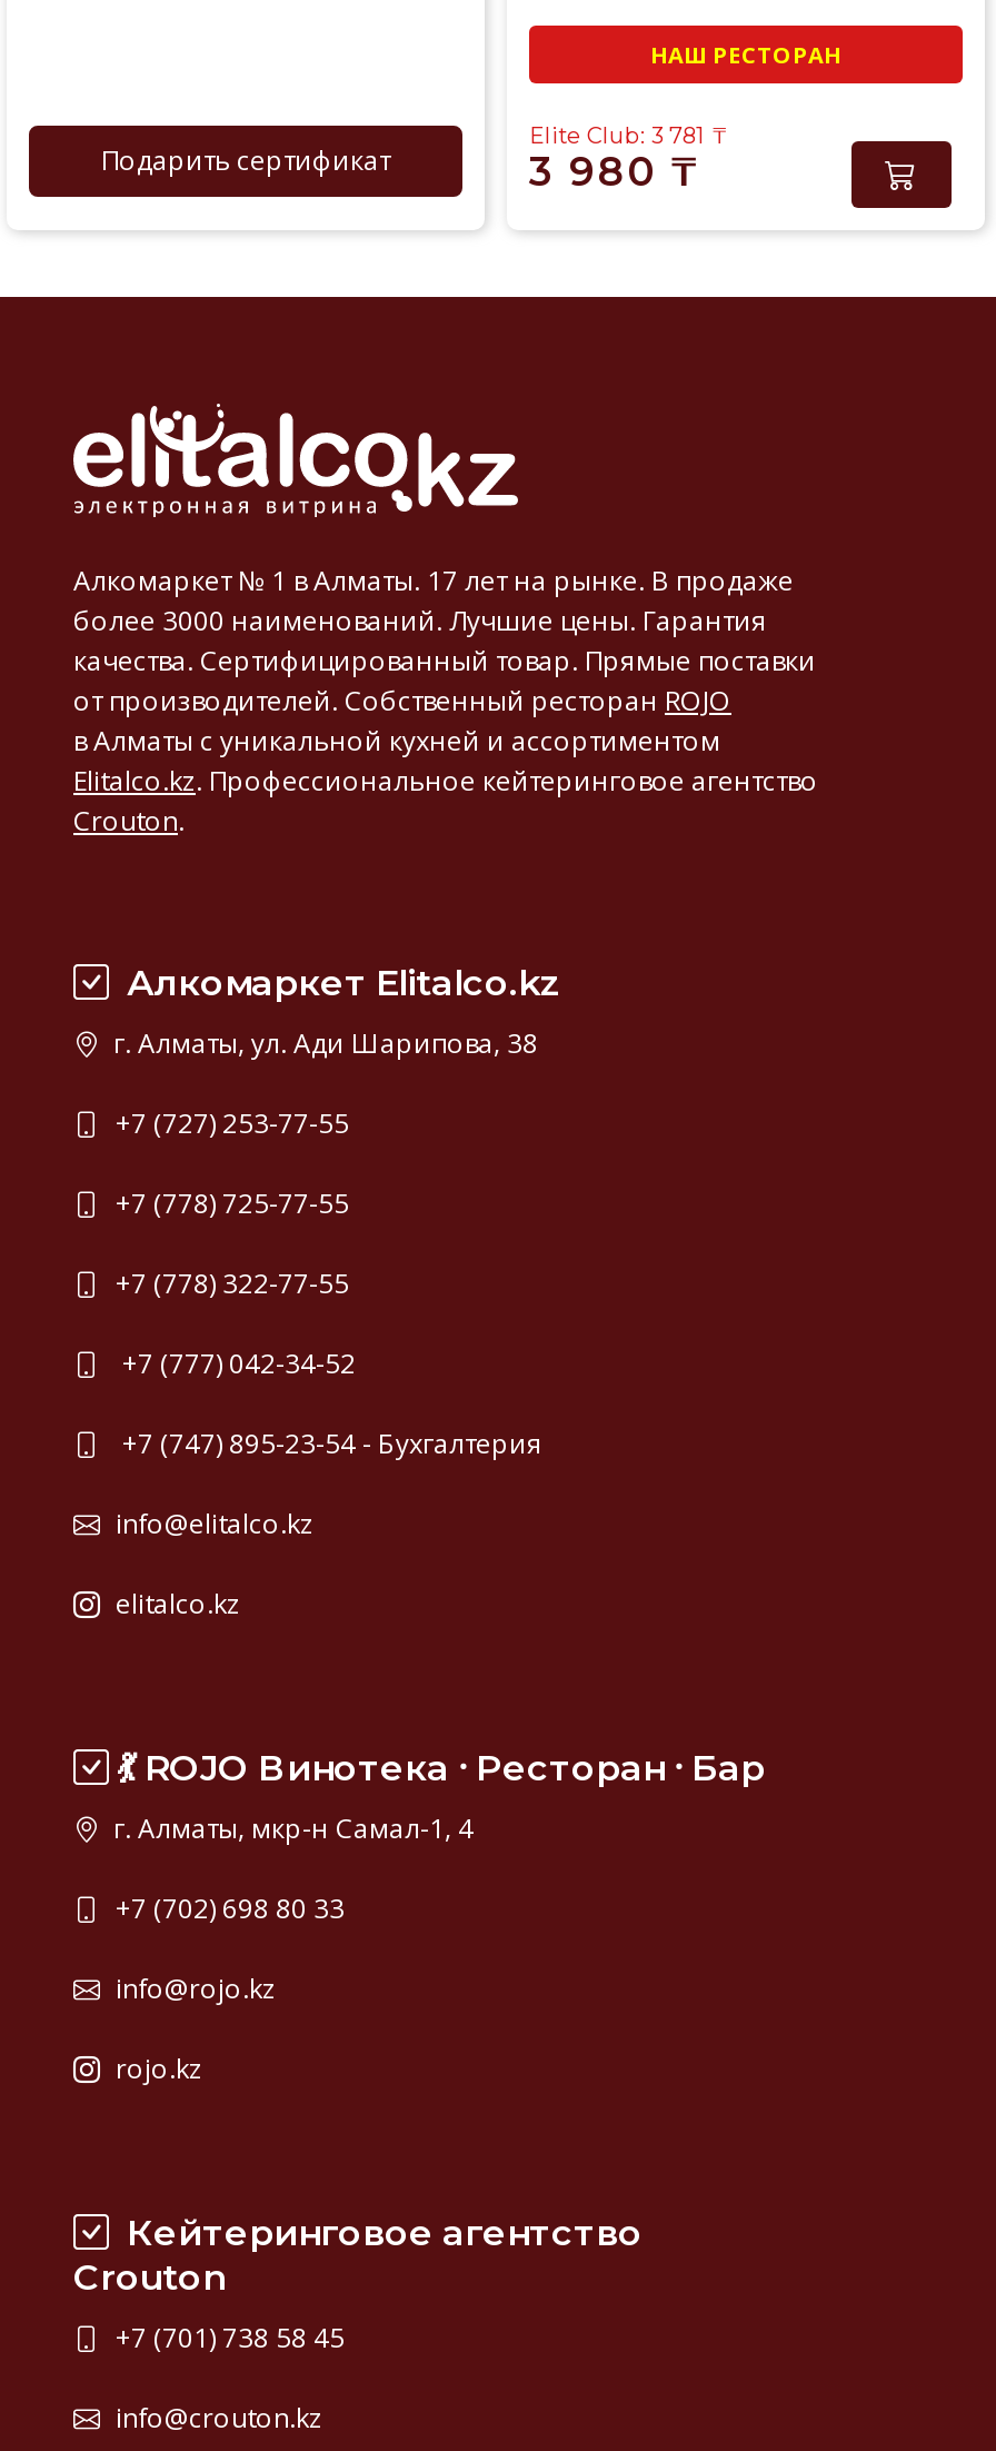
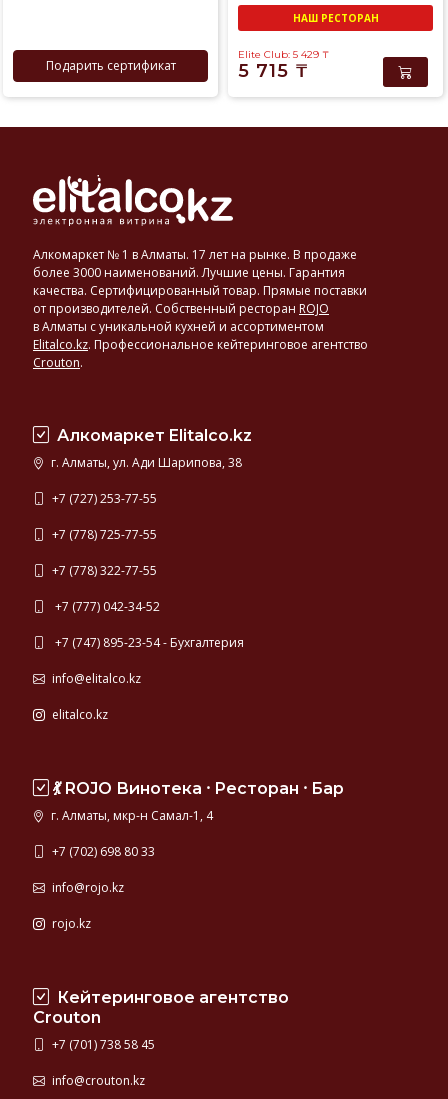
- Elite Club: 3 781 ₸
+ Elite Club: 5 429 ₸

- 3 980 ₸
+ 5 715 ₸
